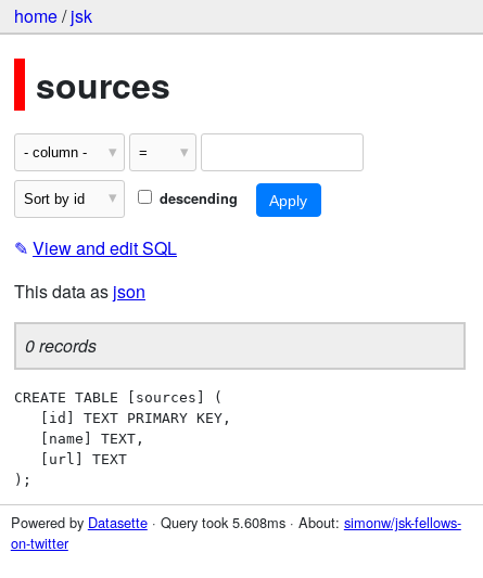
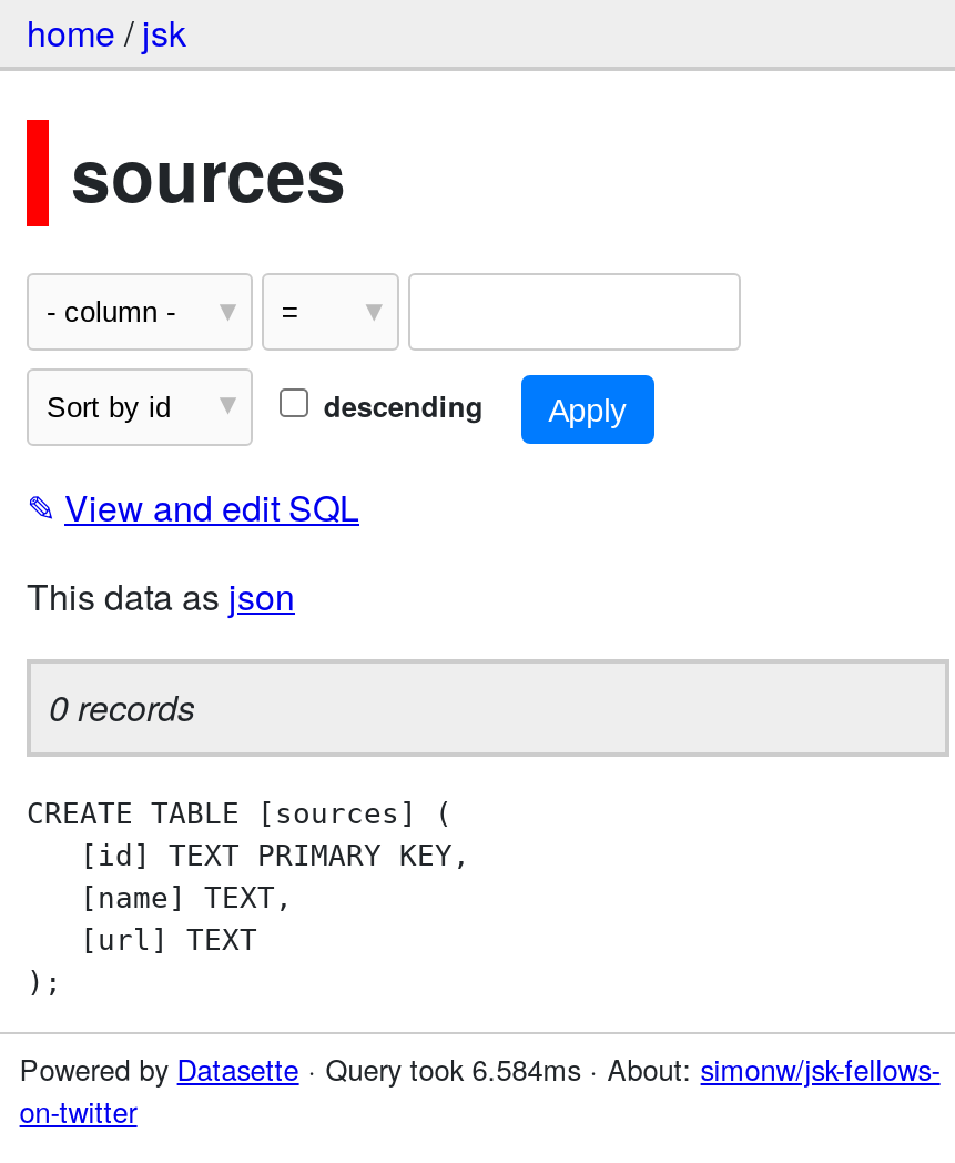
- Powered by Datasette · Query took 5.608ms · About: simonw/jsk-fellows-
+ Powered by Datasette · Query took 6.584ms · About: simonw/jsk-fellows-
